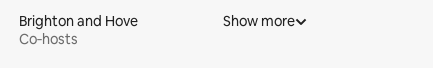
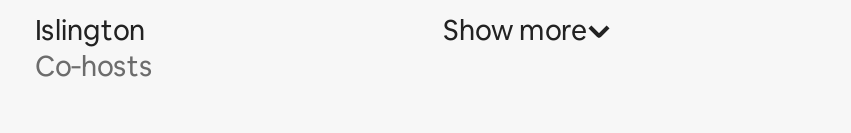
- Brighton and Hove
+ Islington
